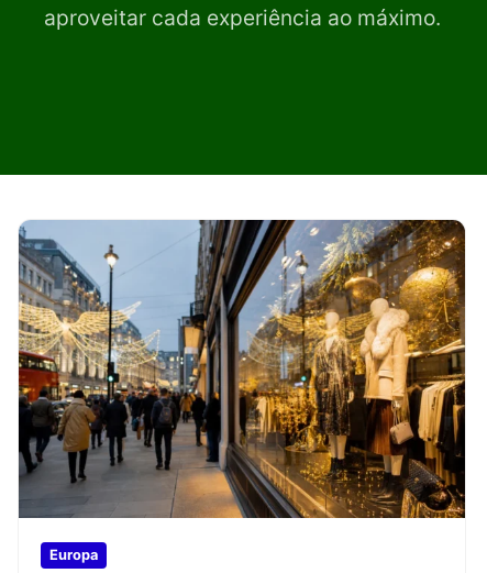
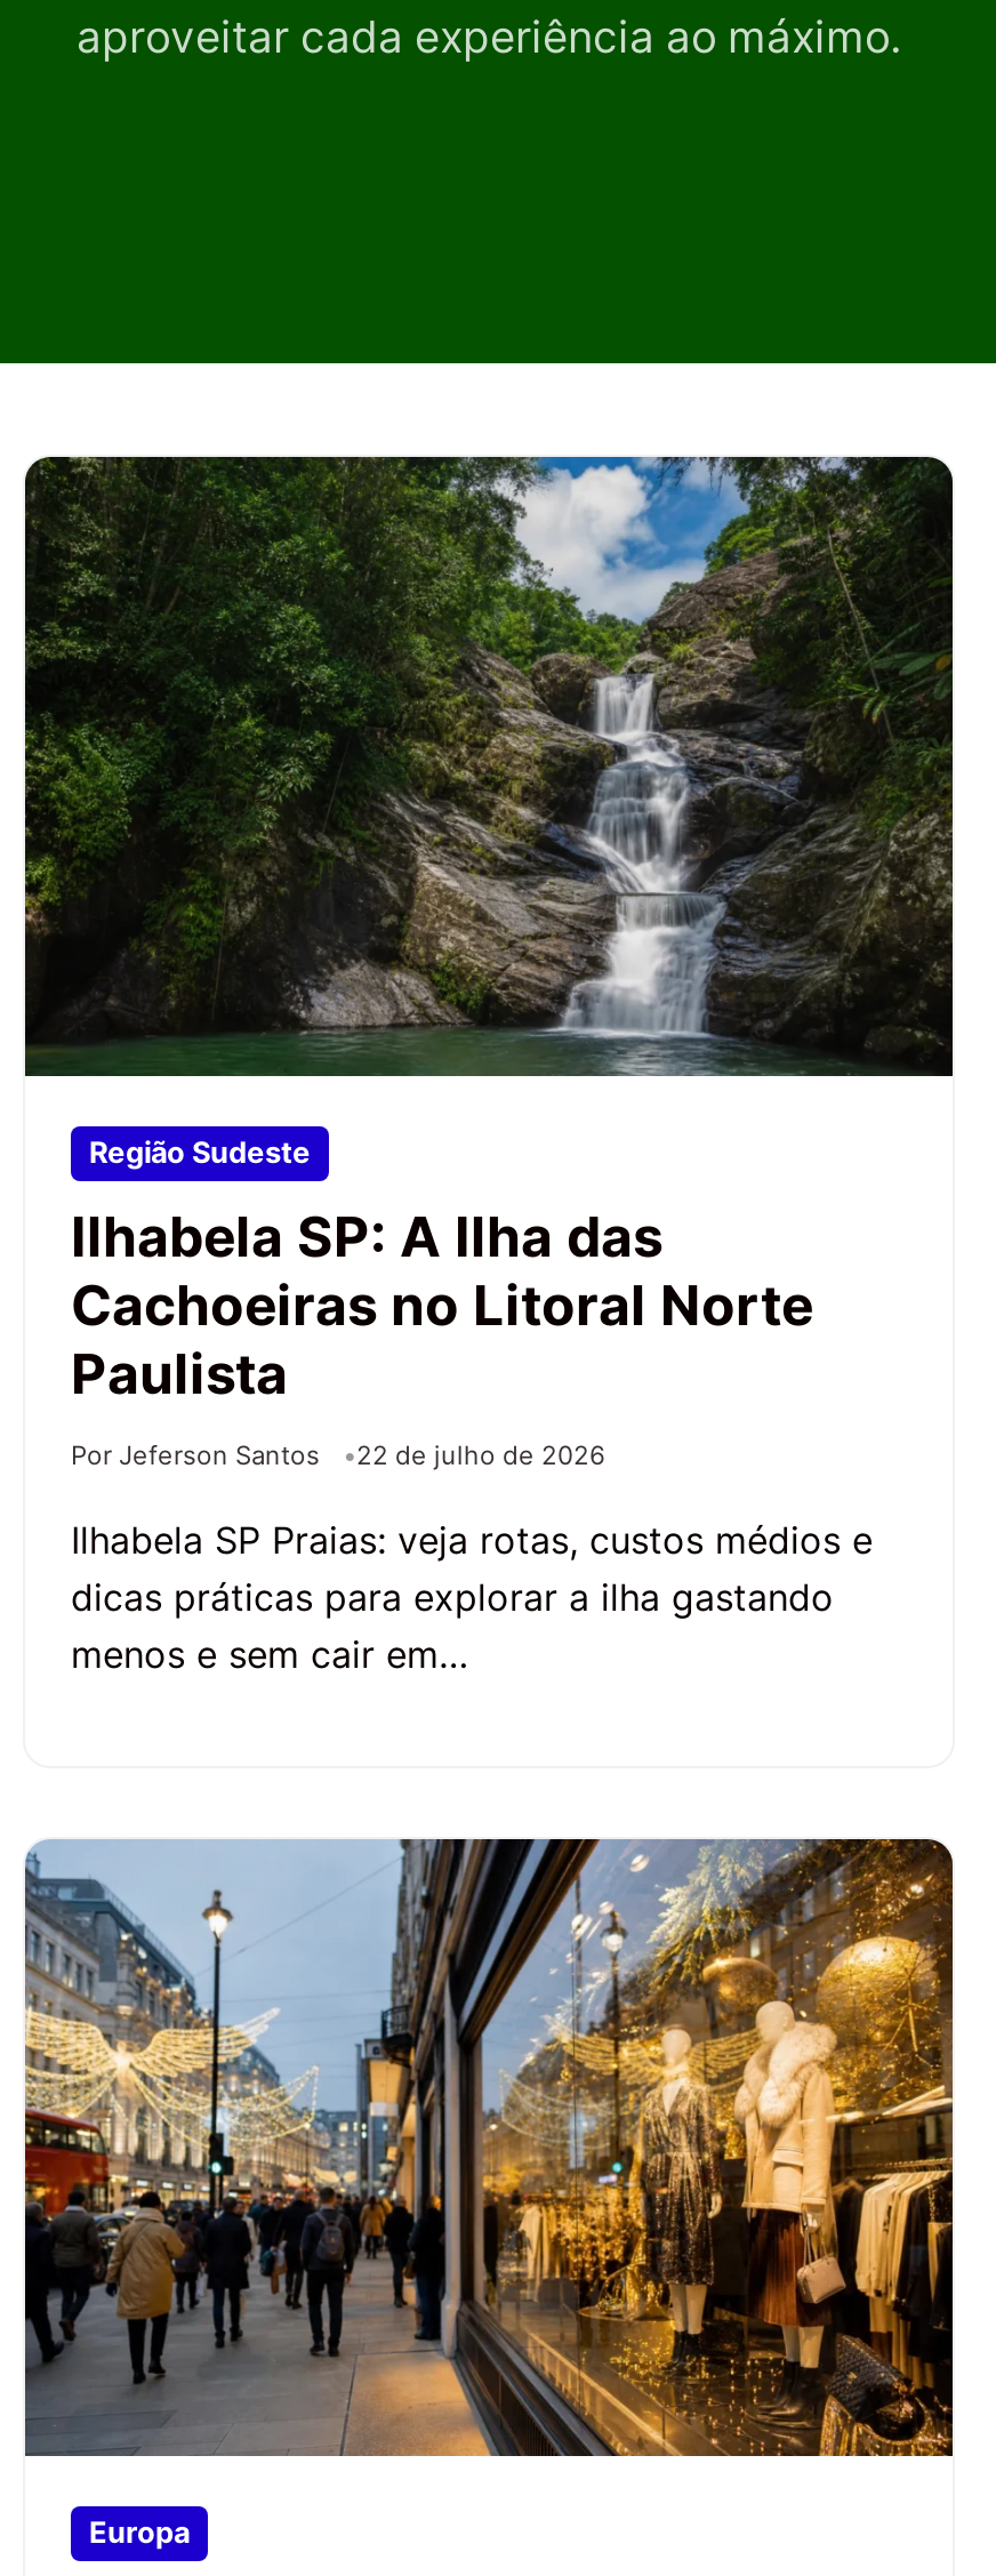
+ [image]
+ Região Sudeste
+ Ilhabela SP: A Ilha das
+ Cachoeiras no Litoral Norte
+ Paulista
+ Por Jeferson Santos
+ 22 de julho de 2026
+ Ilhabela SP Praias: veja rotas, custos médios e
+ dicas práticas para explorar a ilha gastando
+ menos e sem cair em…
